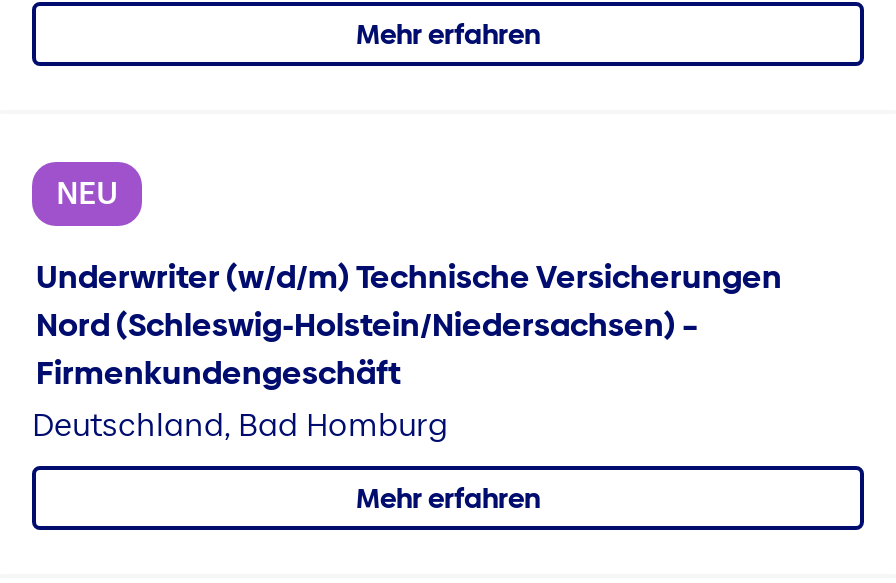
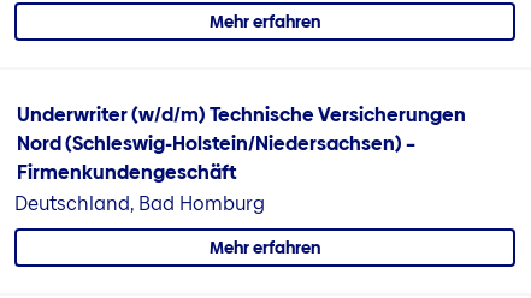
- NEU
